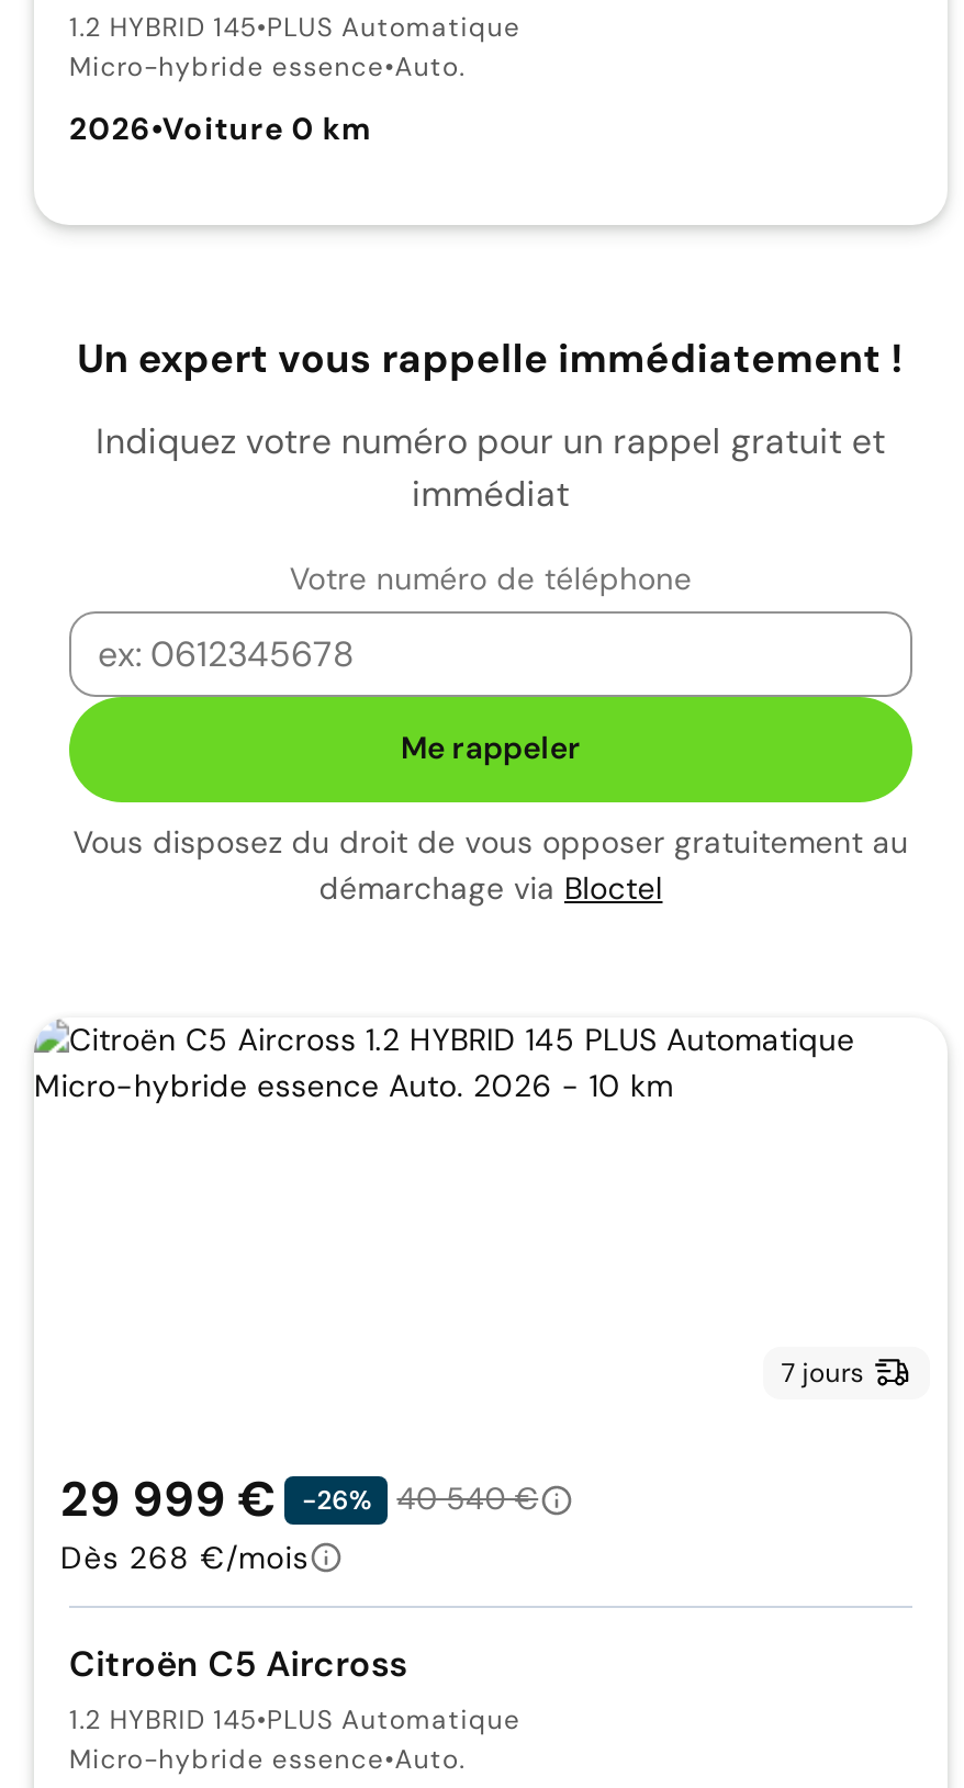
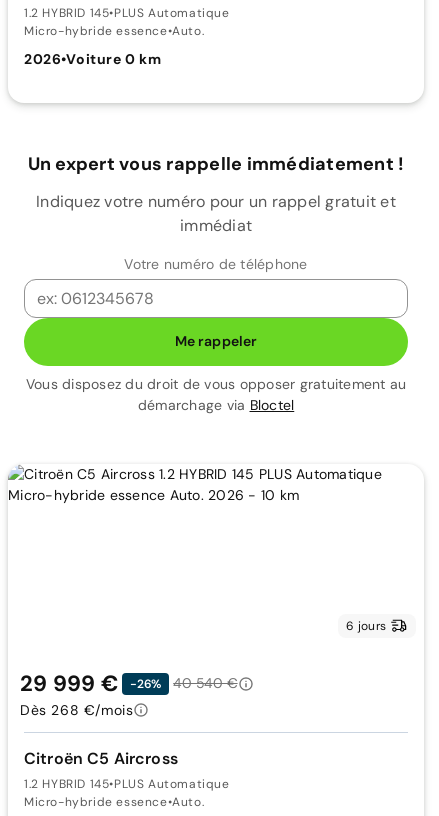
- 7 jours
+ 6 jours
